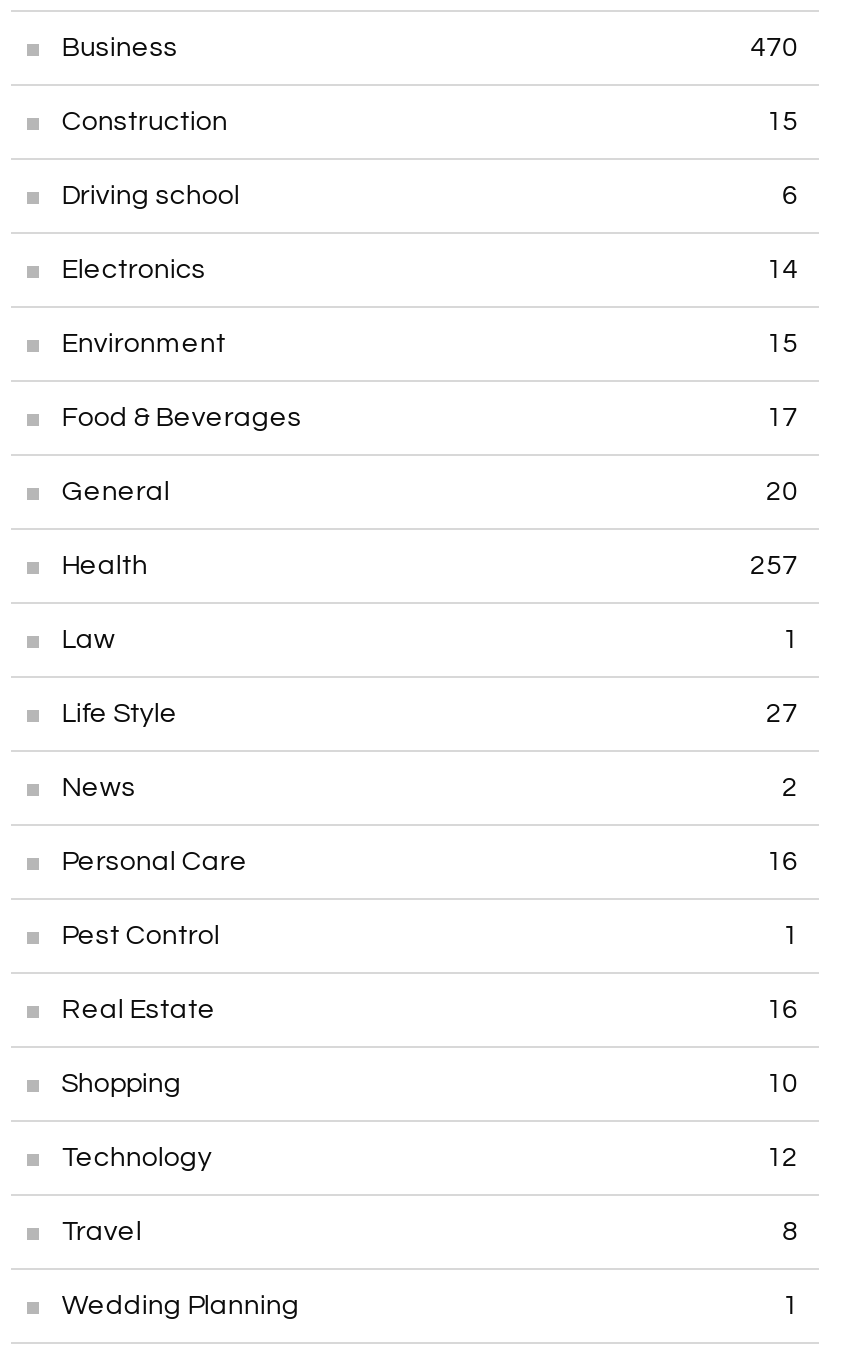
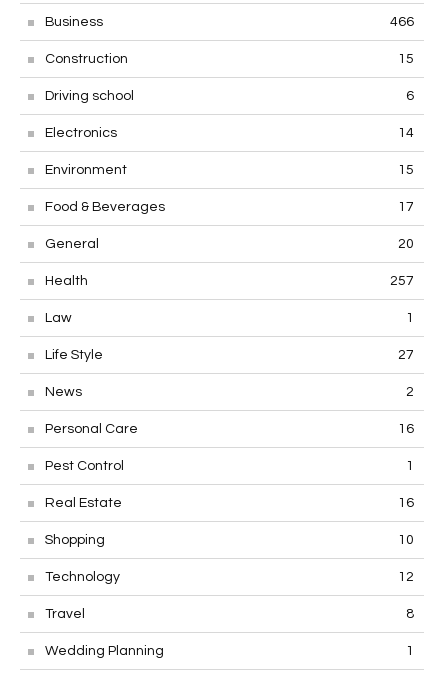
- 470
+ 466
